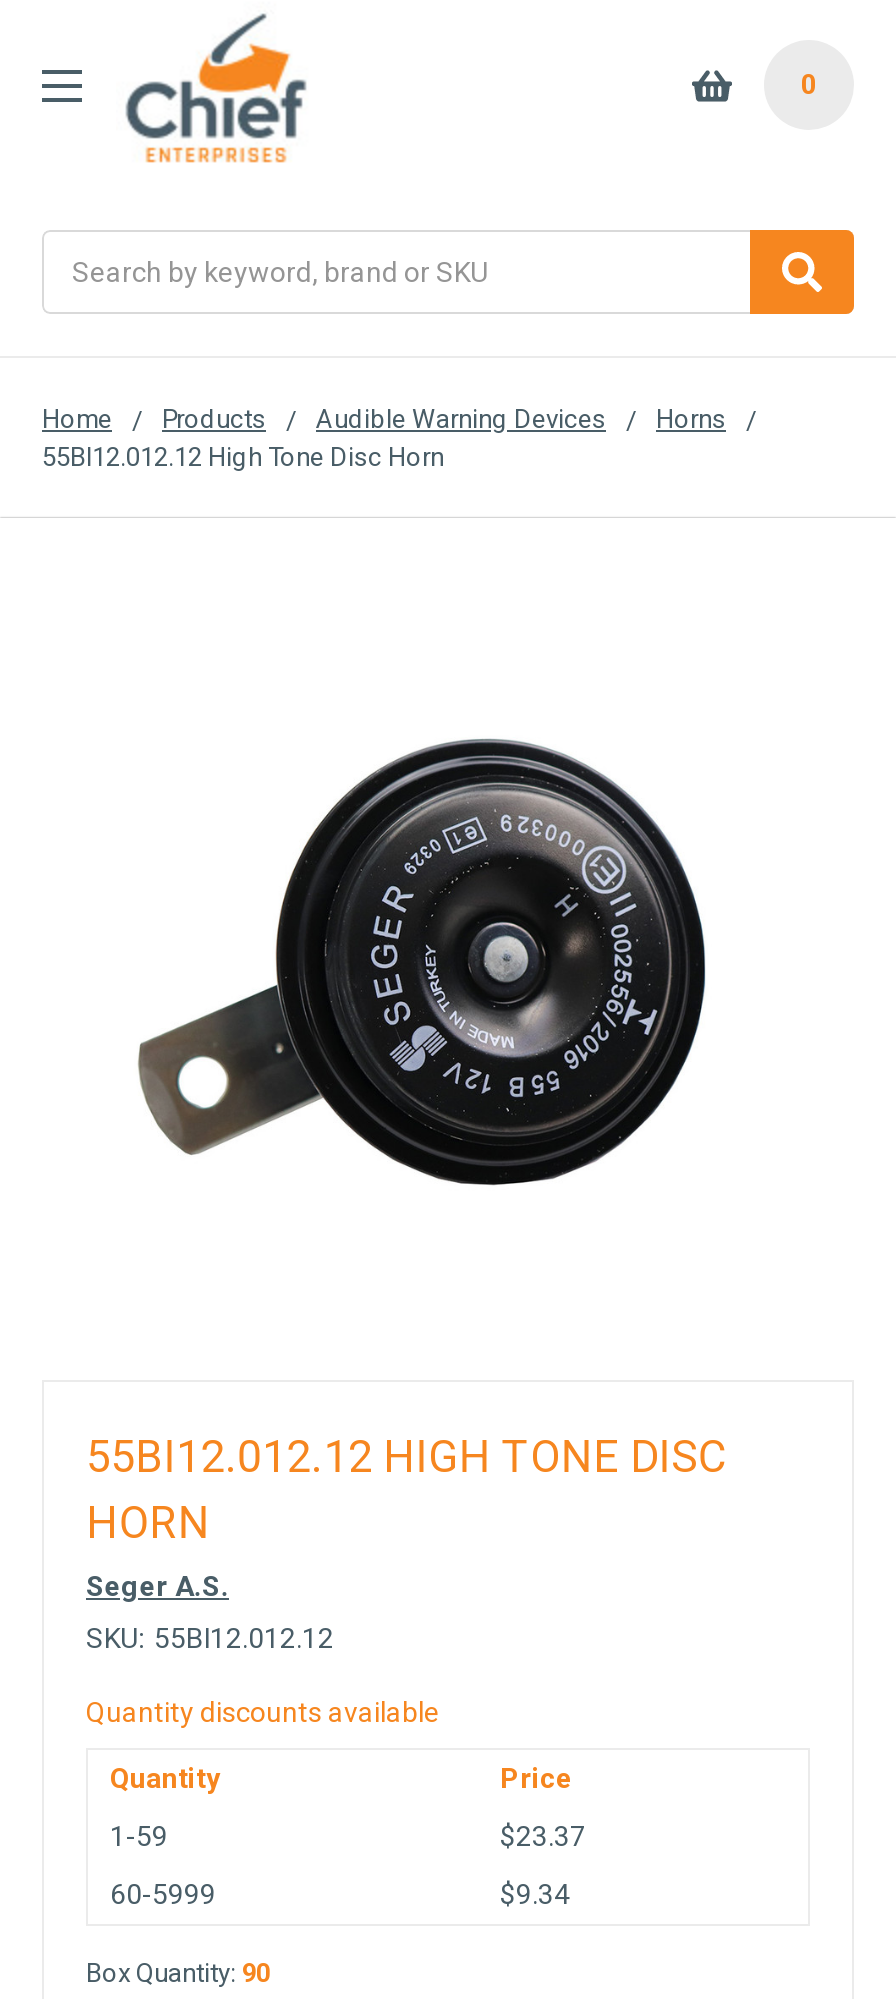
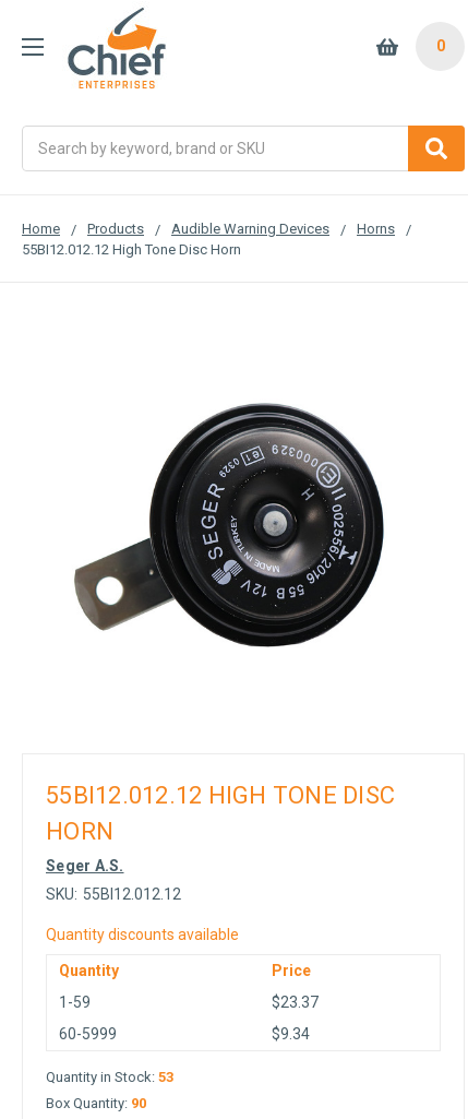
+ Quantity in Stock: 53
